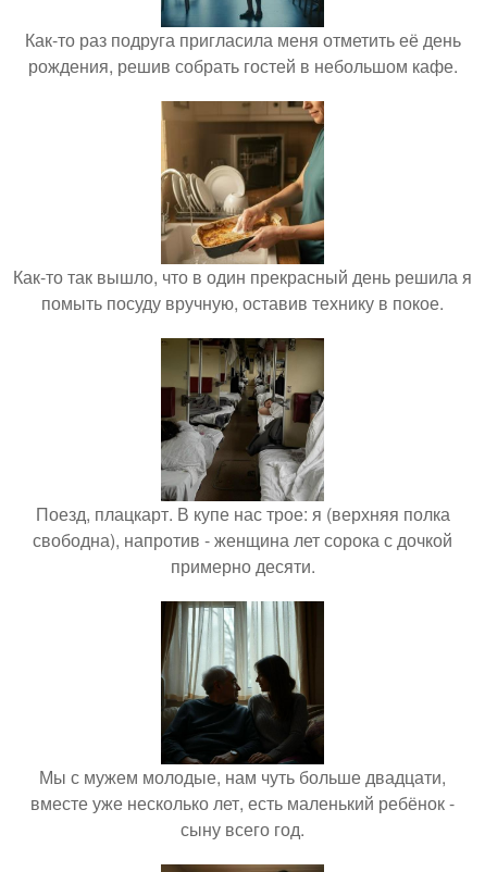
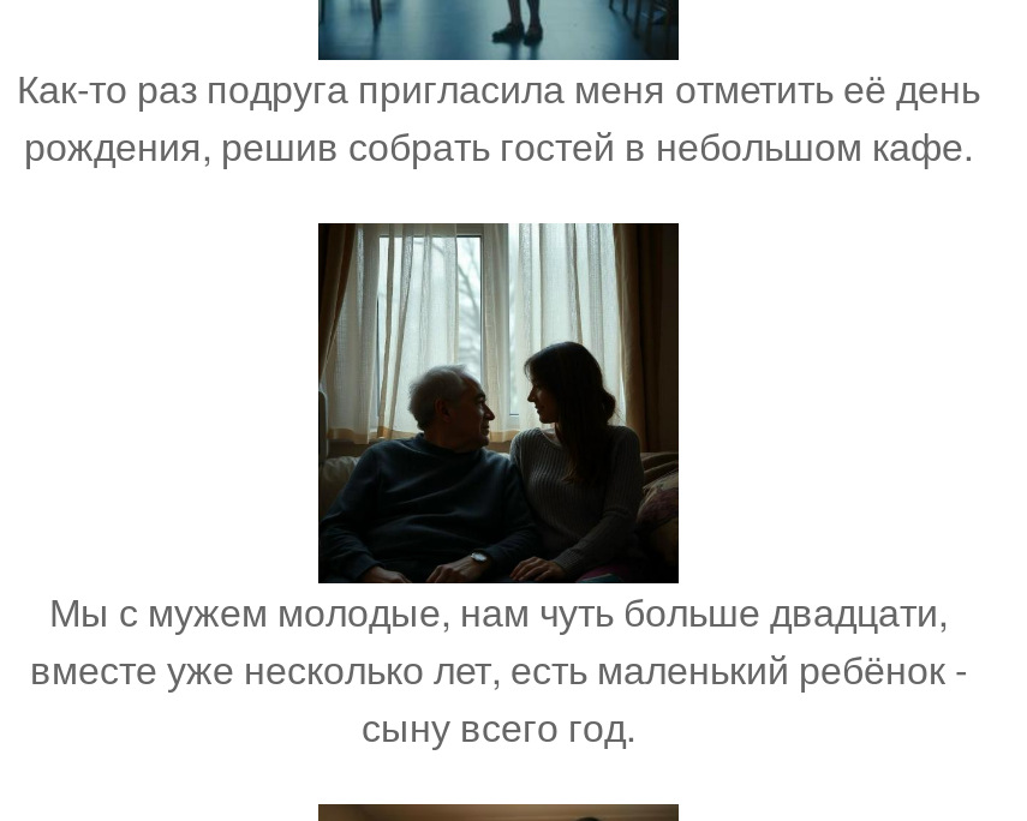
- [image]
- Как-то так вышло, что в один прекрасный день решила я
- помыть посуду вручную, оставив технику в покое.

- [image]
- Поезд, плацкарт. В купе нас трое: я (верхняя полка
- свободна), напротив - женщина лет сорока с дочкой
- примерно десяти.
